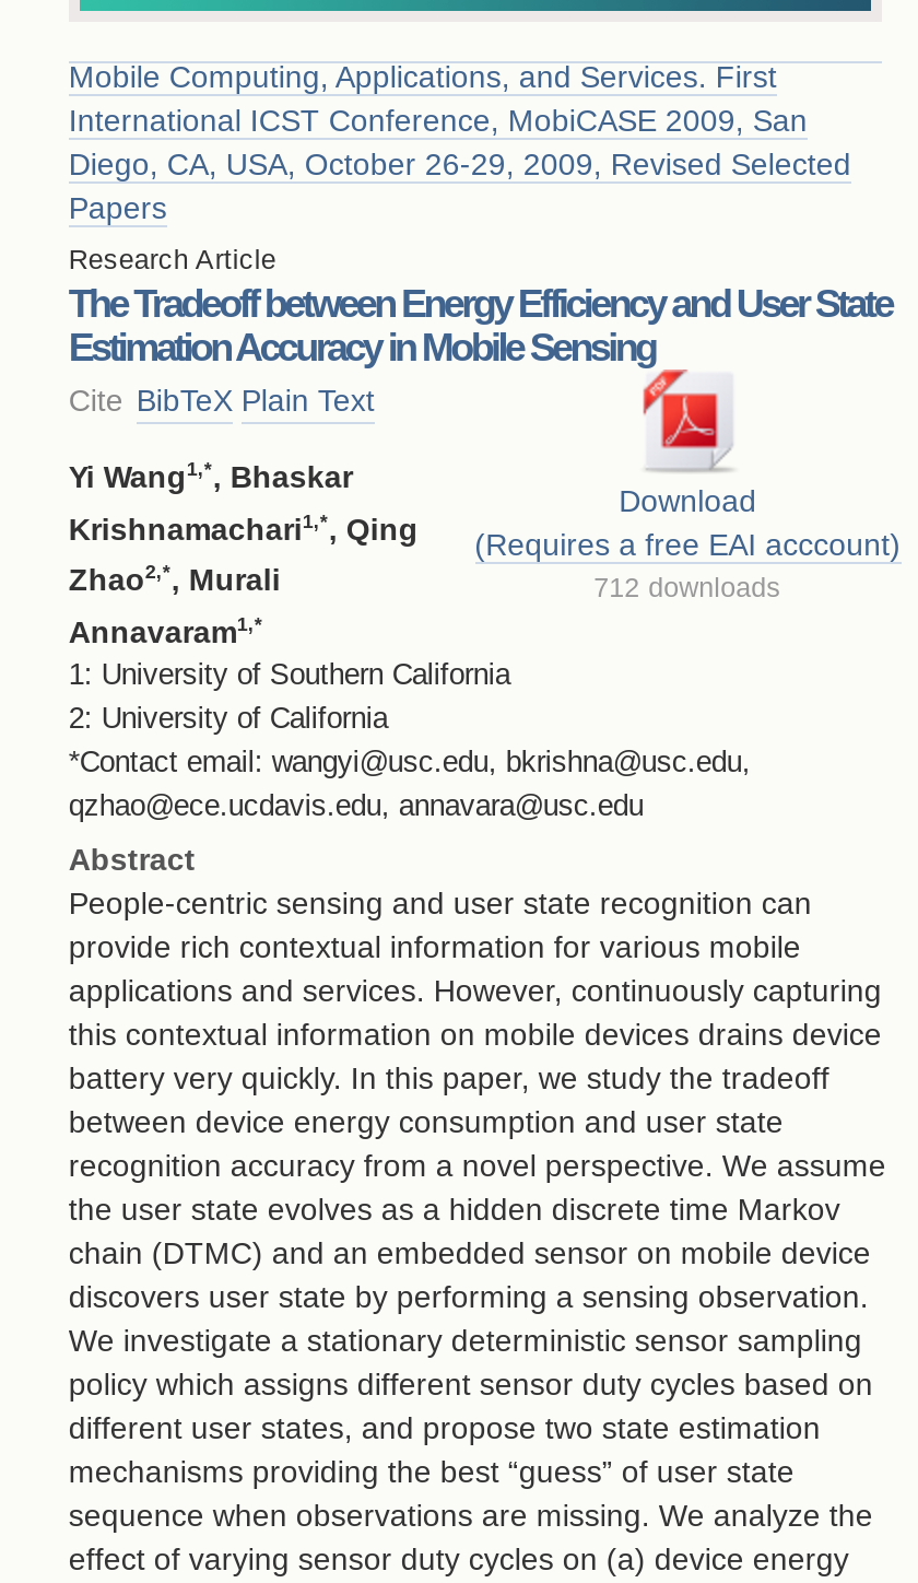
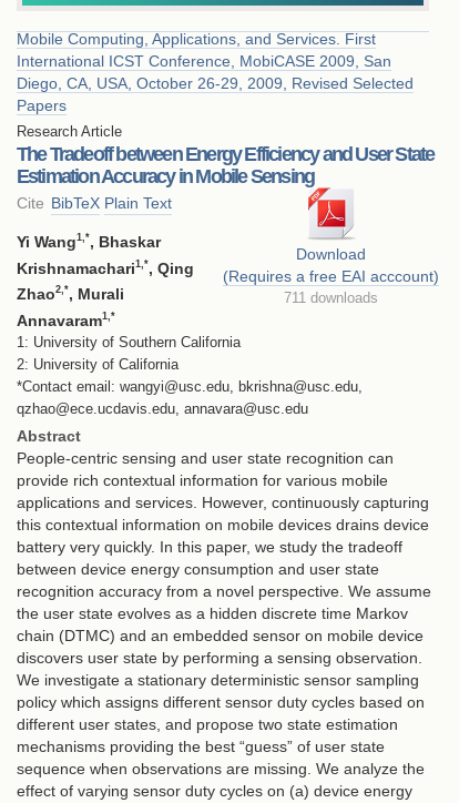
- 712 downloads
+ 711 downloads
